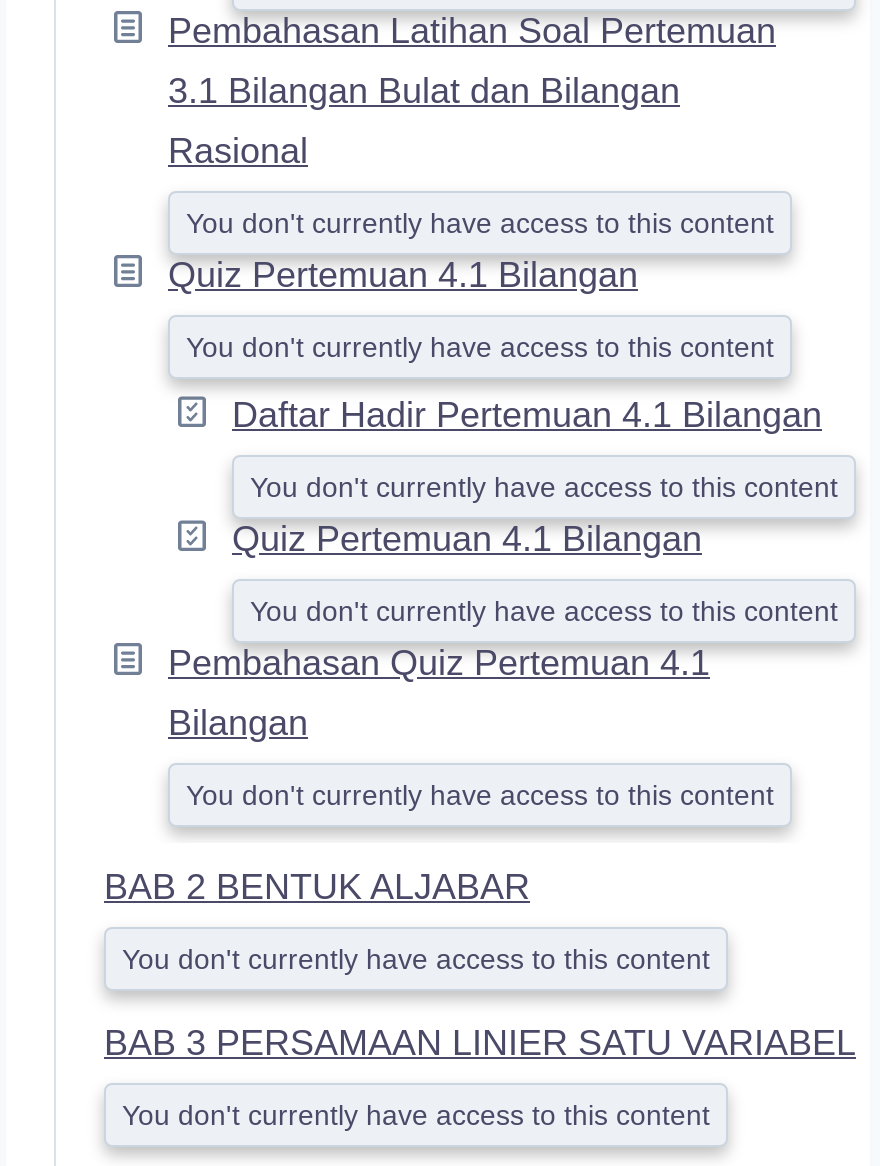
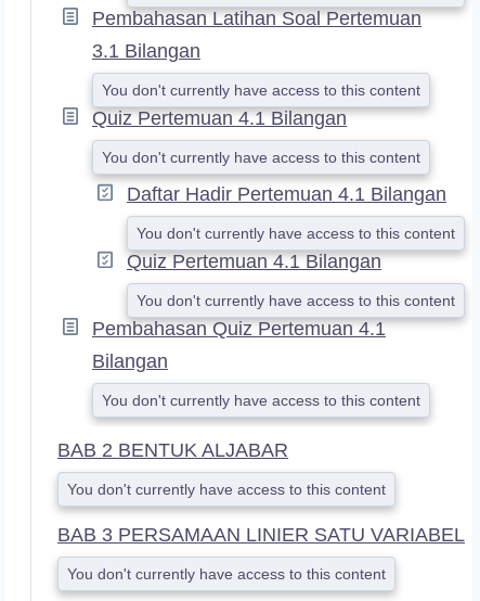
- 3.1 Bilangan Bulat dan Bilangan
- Rasional
+ 3.1 Bilangan
